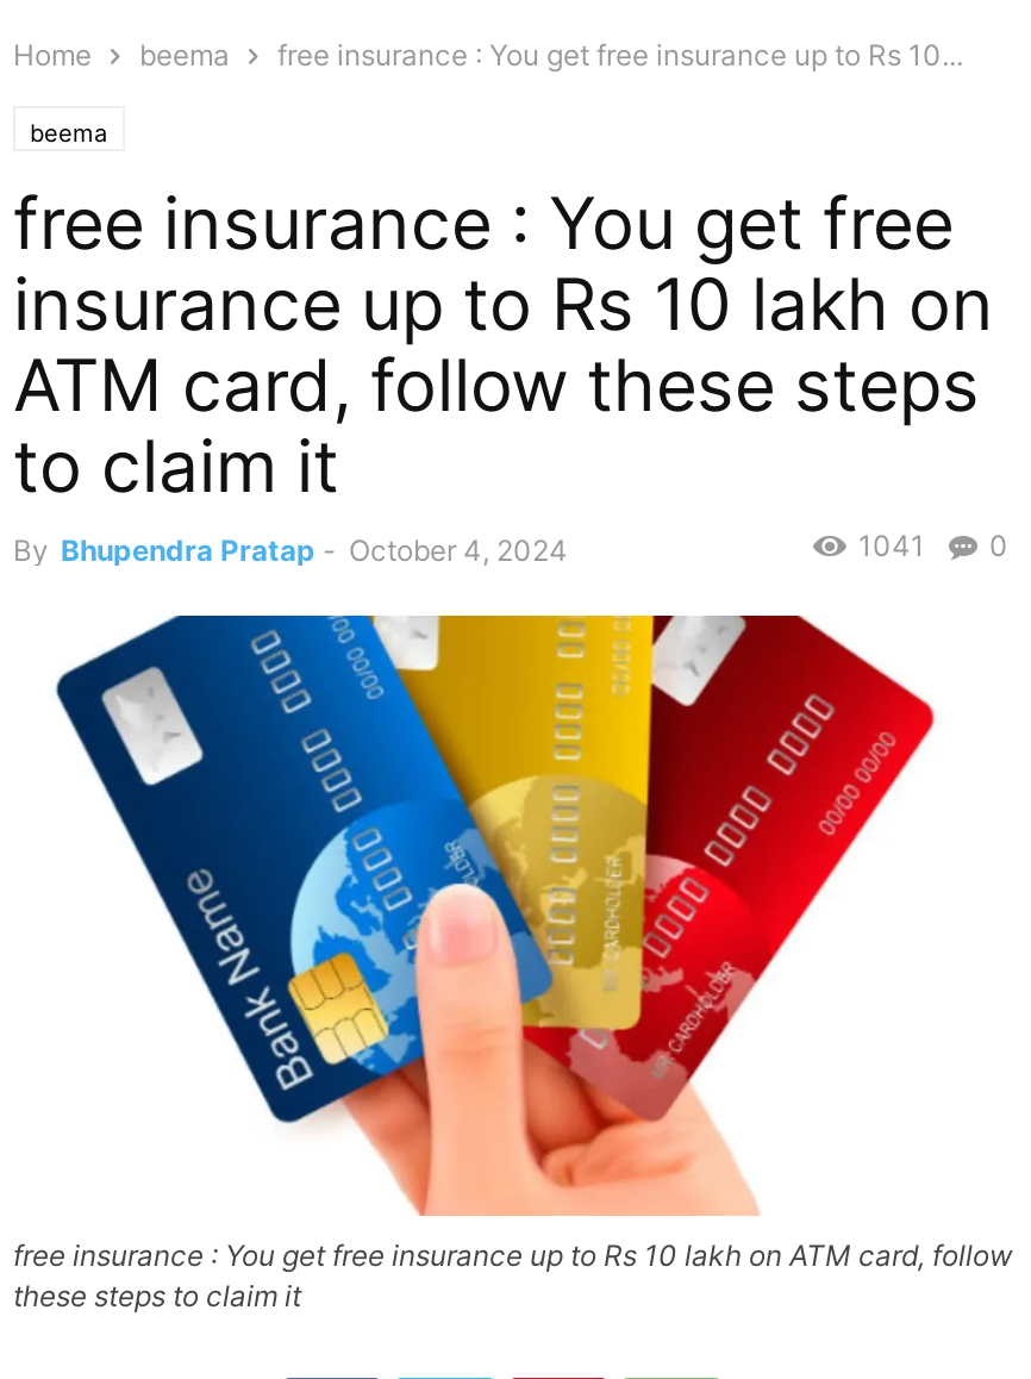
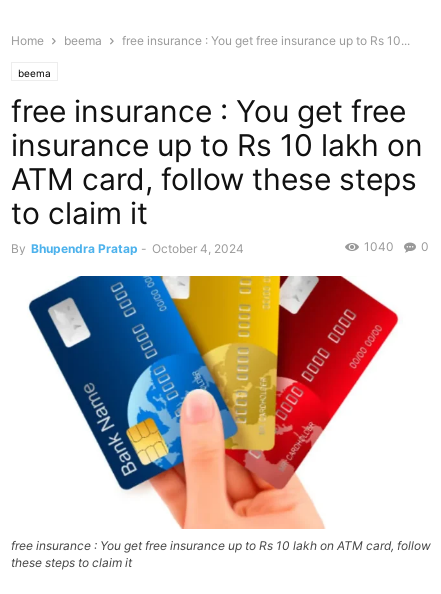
- 1041 0
+ 1040 0
